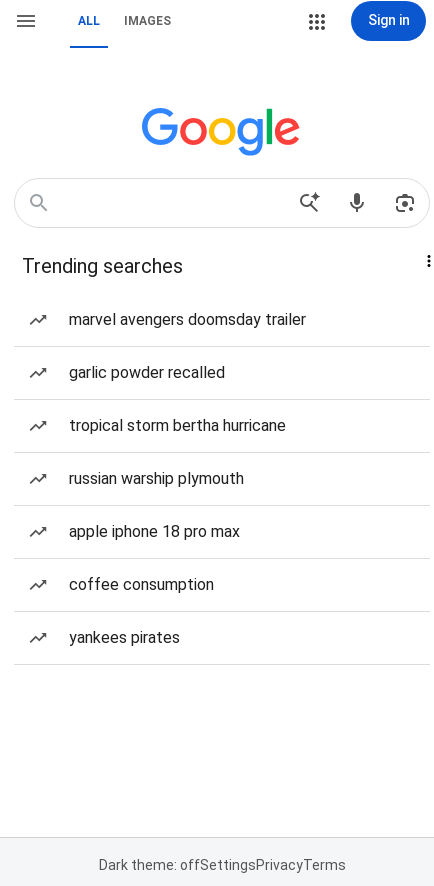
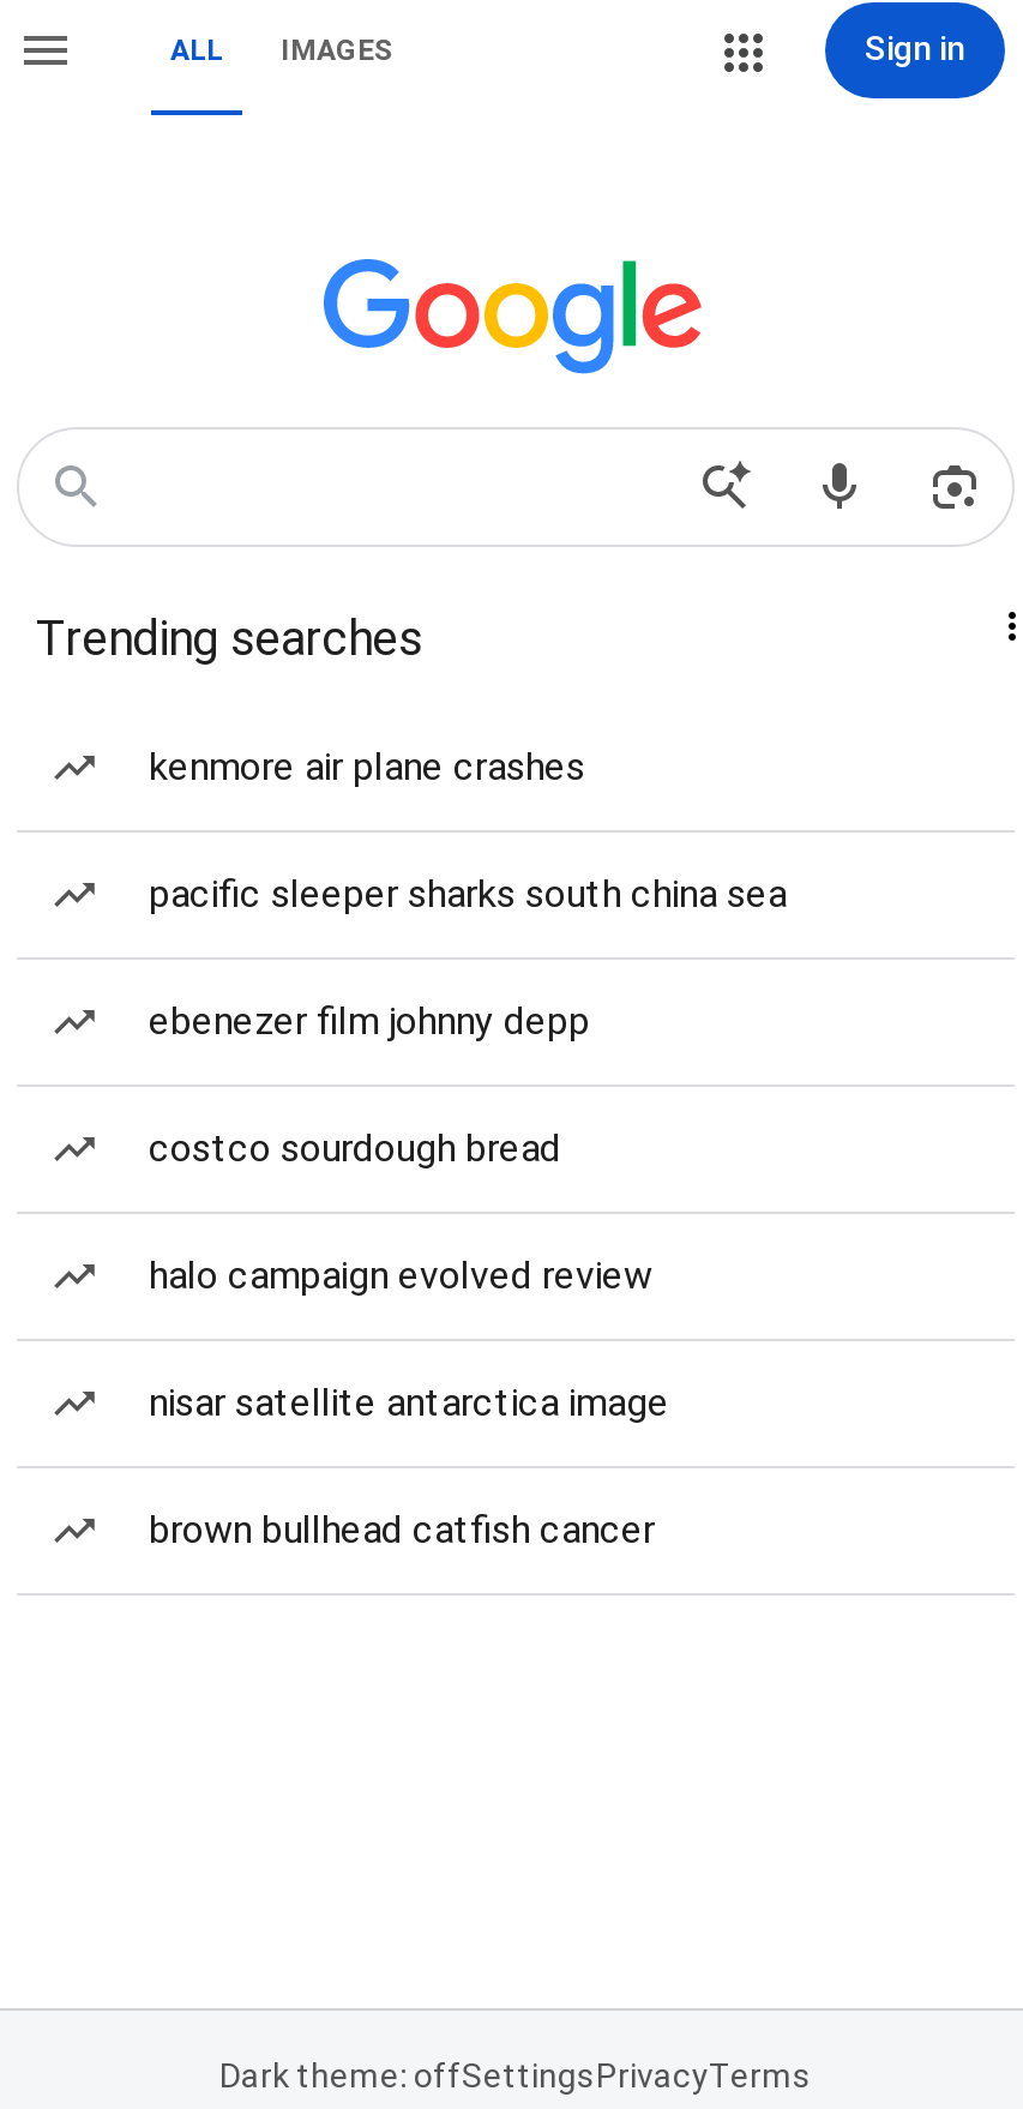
- marvel avengers doomsday trailer
+ kenmore air plane crashes

- garlic powder recalled
+ pacific sleeper sharks south china sea

- tropical storm bertha hurricane
+ ebenezer film johnny depp

- russian warship plymouth
+ costco sourdough bread

- apple iphone 18 pro max
+ halo campaign evolved review

- coffee consumption
+ nisar satellite antarctica image

- yankees pirates
+ brown bullhead catfish cancer
